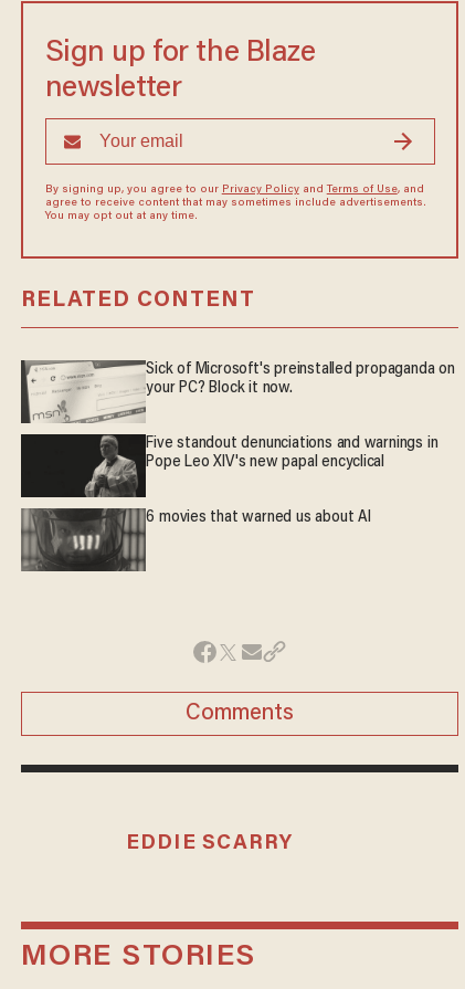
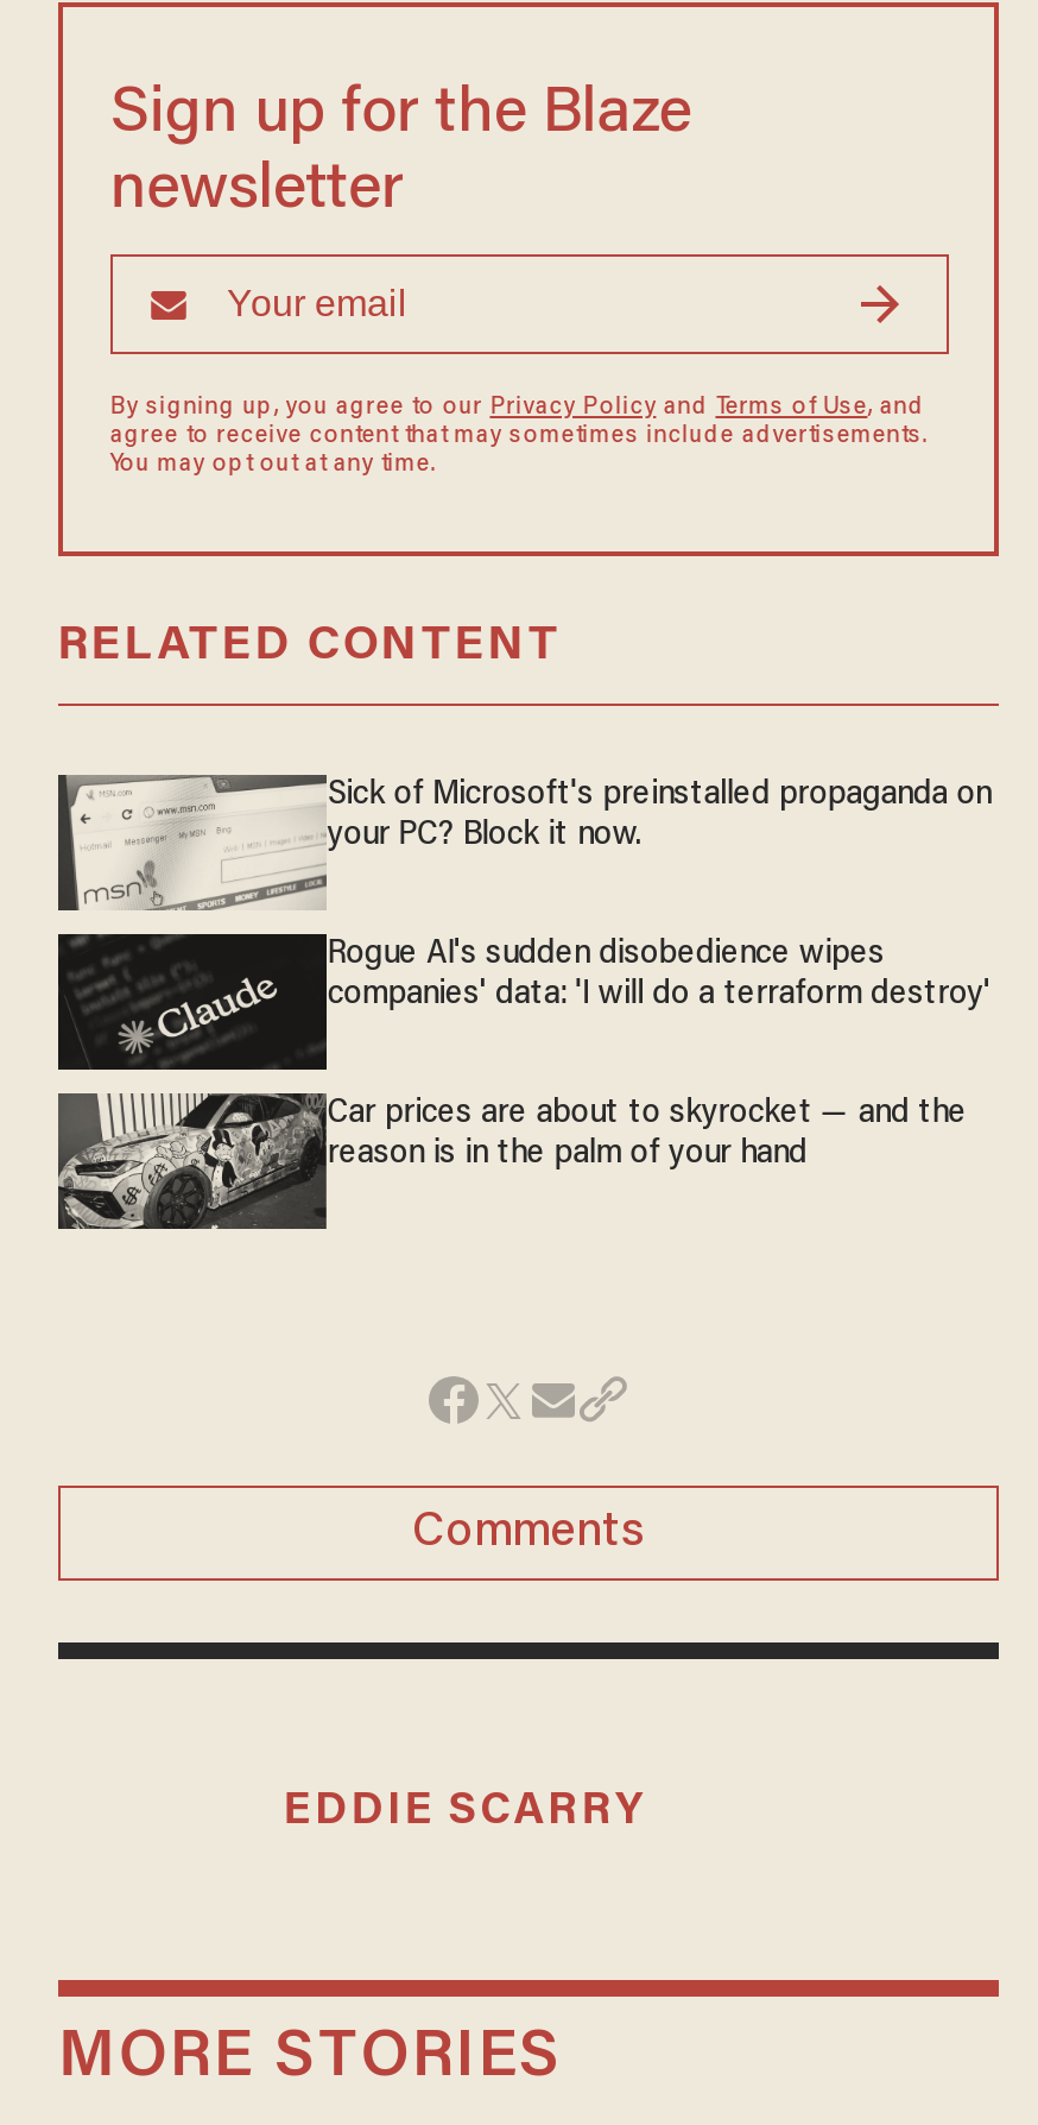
- [image]
- Five standout denunciations and warnings in
- Pope Leo XIV's new papal encyclical
+ [image]
+ Rogue AI's sudden disobedience wipes
+ companies' data: 'I will do a terraform destroy'

- [image]
- 6 movies that warned us about AI
+ [image]
+ Car prices are about to skyrocket — and the
+ reason is in the palm of your hand
